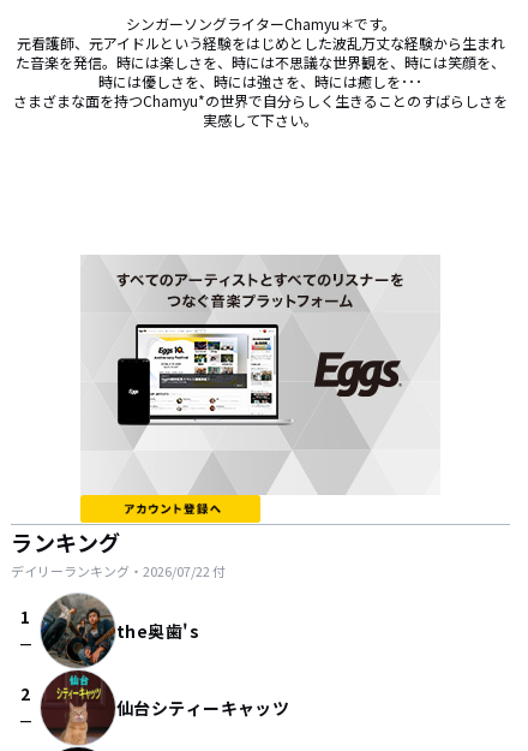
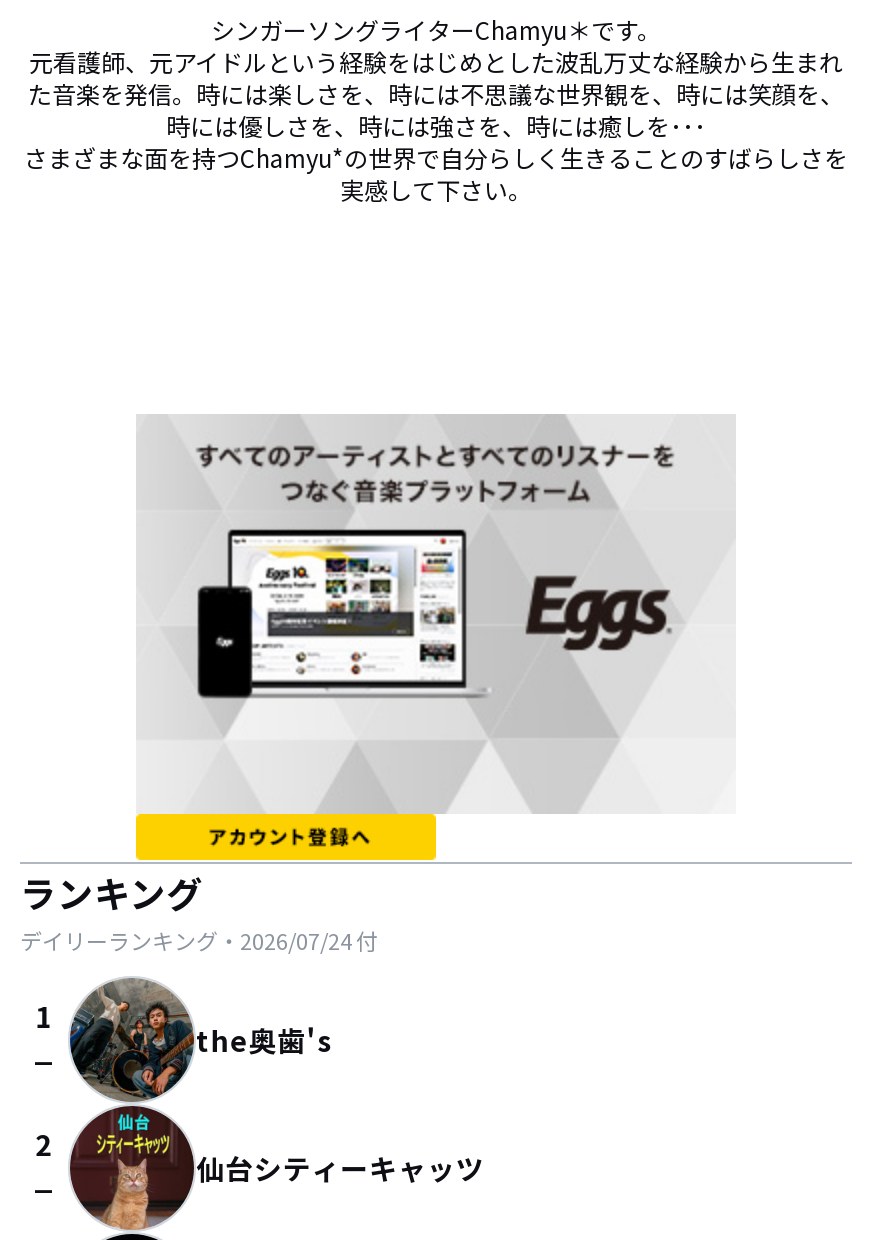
- デイリーランキング・2026/07/22付
+ デイリーランキング・2026/07/24付
